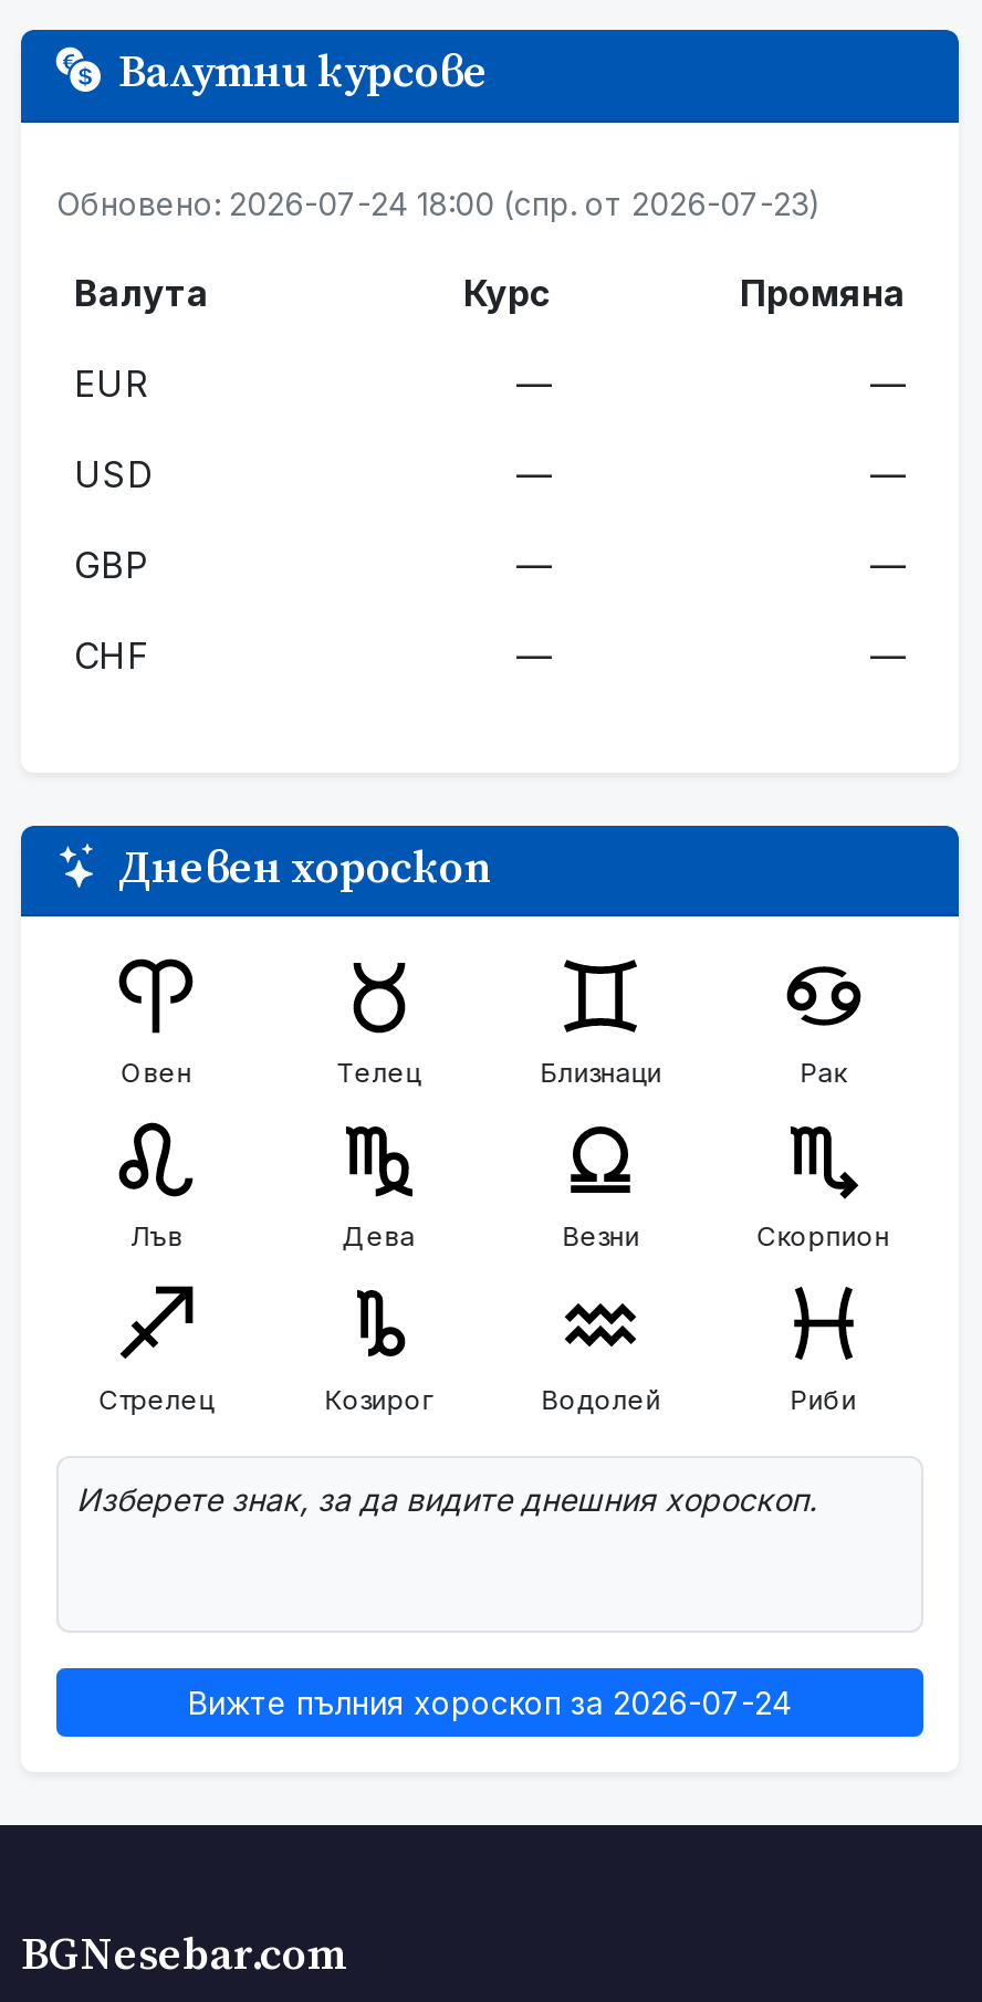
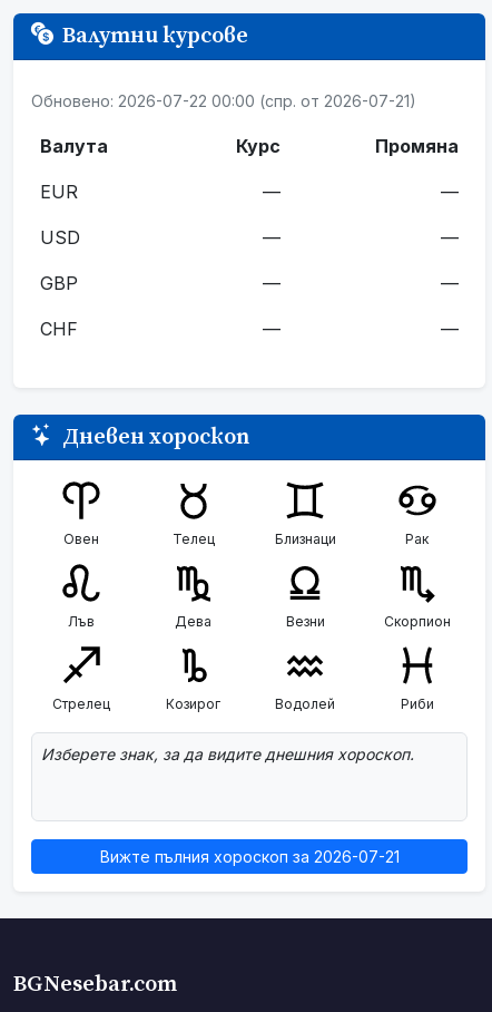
- Обновено: 2026-07-24 18:00 (спр. от 2026-07-23)
+ Обновено: 2026-07-22 00:00 (спр. от 2026-07-21)

- Вижте пълния хороскоп за 2026-07-24
+ Вижте пълния хороскоп за 2026-07-21
